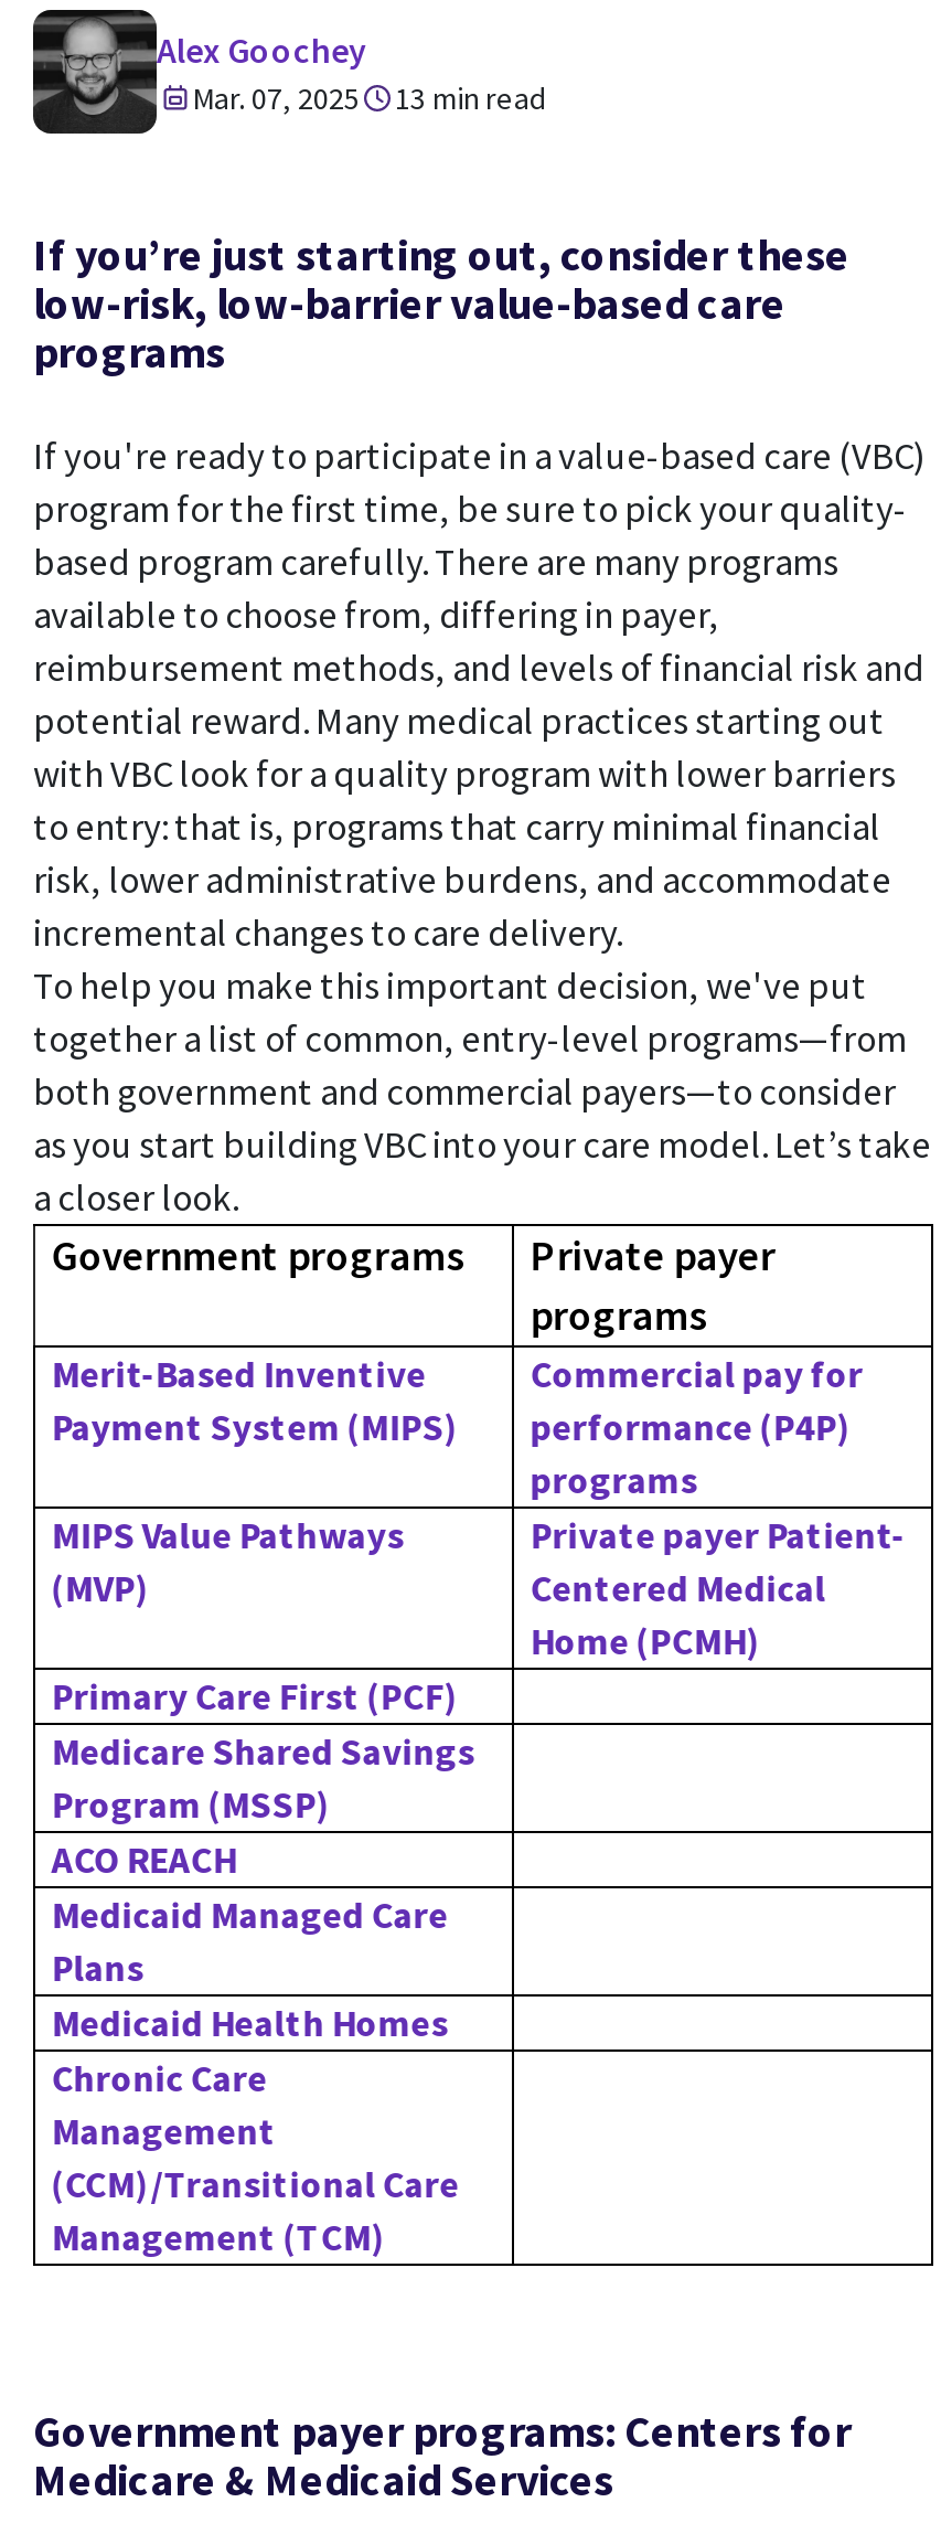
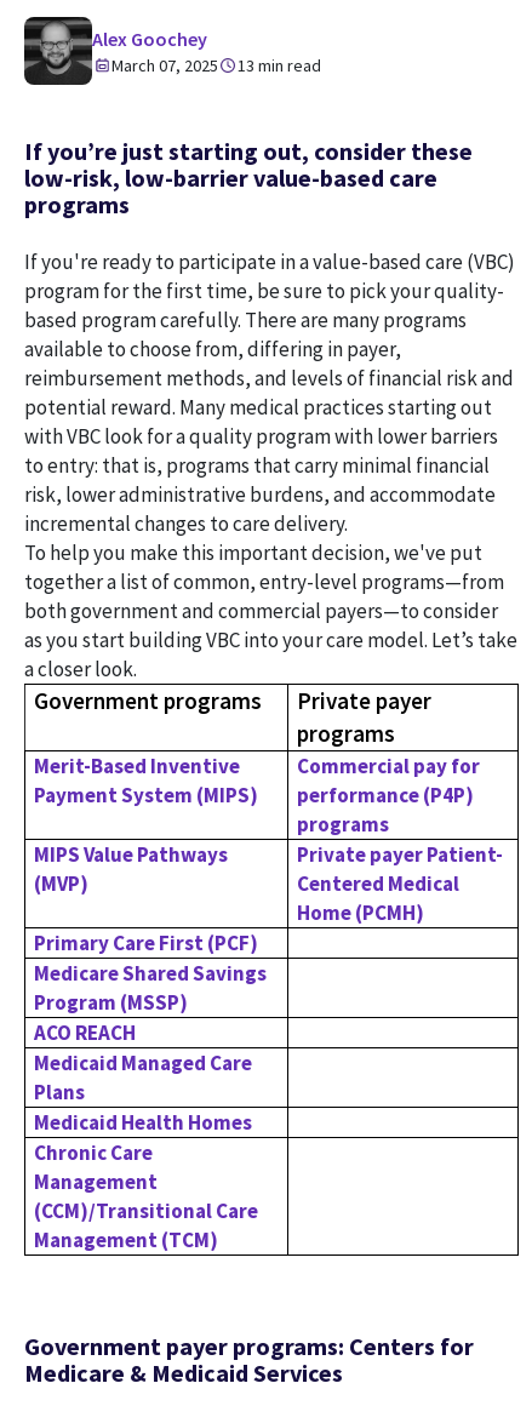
- Mar. 07, 2025 13 min read
+ March 07, 2025 13 min read
